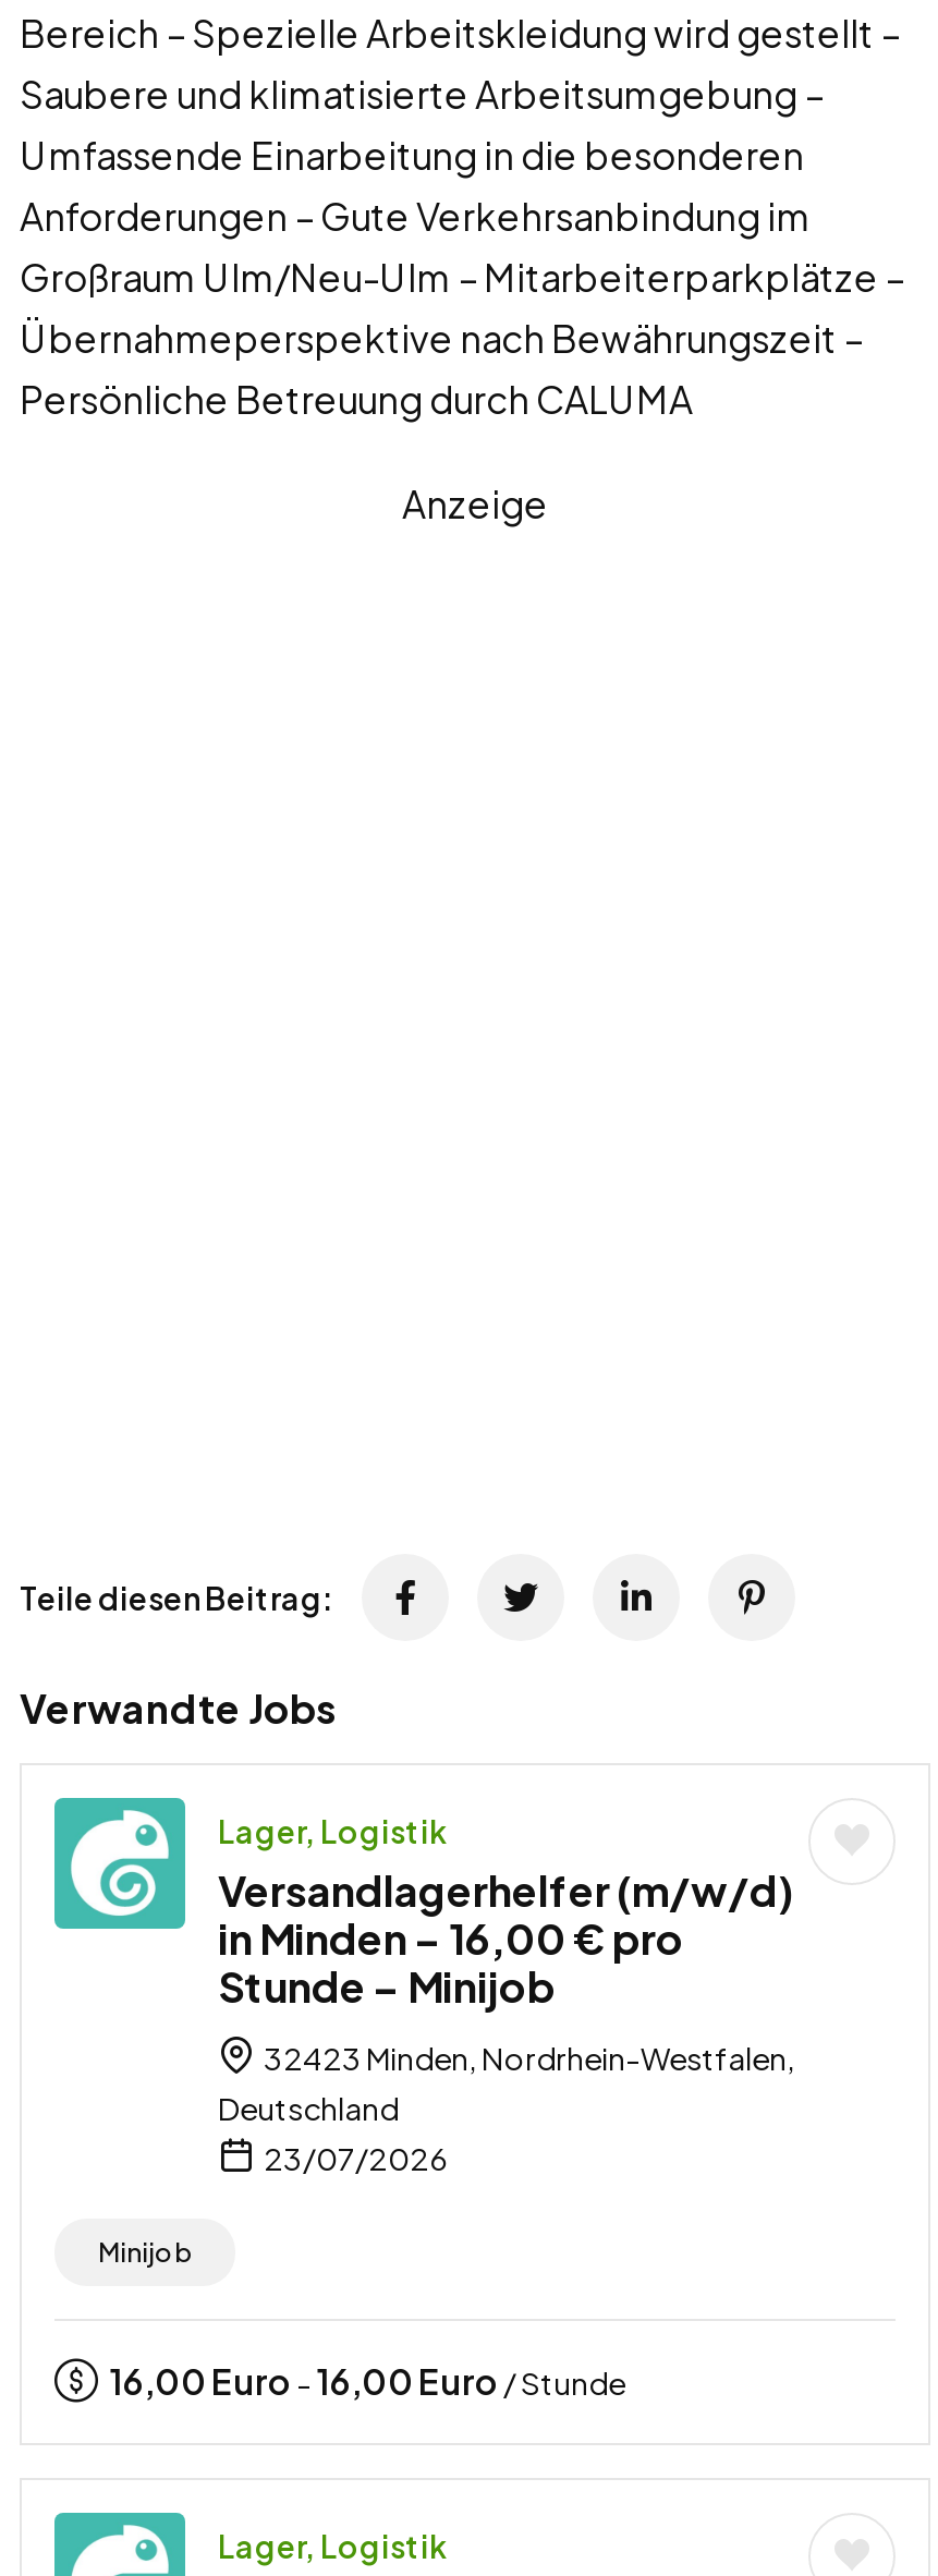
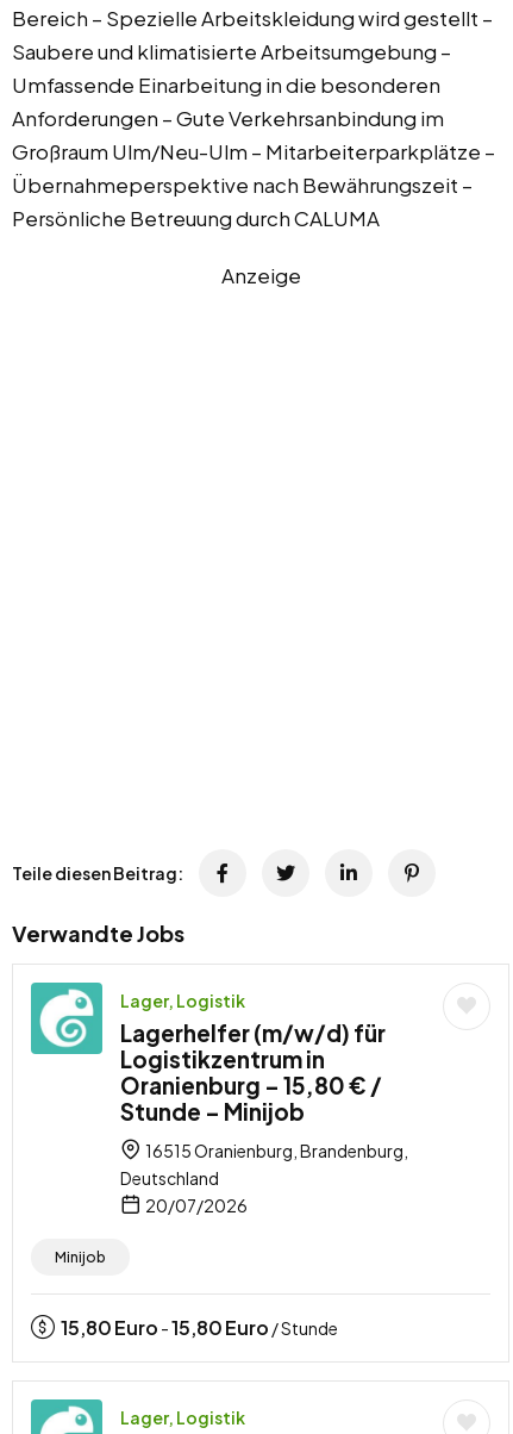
- Versandlagerhelfer (m/w/d)
- in Minden – 16,00 € pro
+ Lagerhelfer (m/w/d) für
+ Logistikzentrum in
+ Oranienburg – 15,80 € /

- 32423 Minden, Nordrhein-Westfalen,
+ 16515 Oranienburg, Brandenburg,

- 23/07/2026
+ 20/07/2026

- 16,00 Euro -16,00 Euro / Stunde
+ 15,80 Euro -15,80 Euro / Stunde
